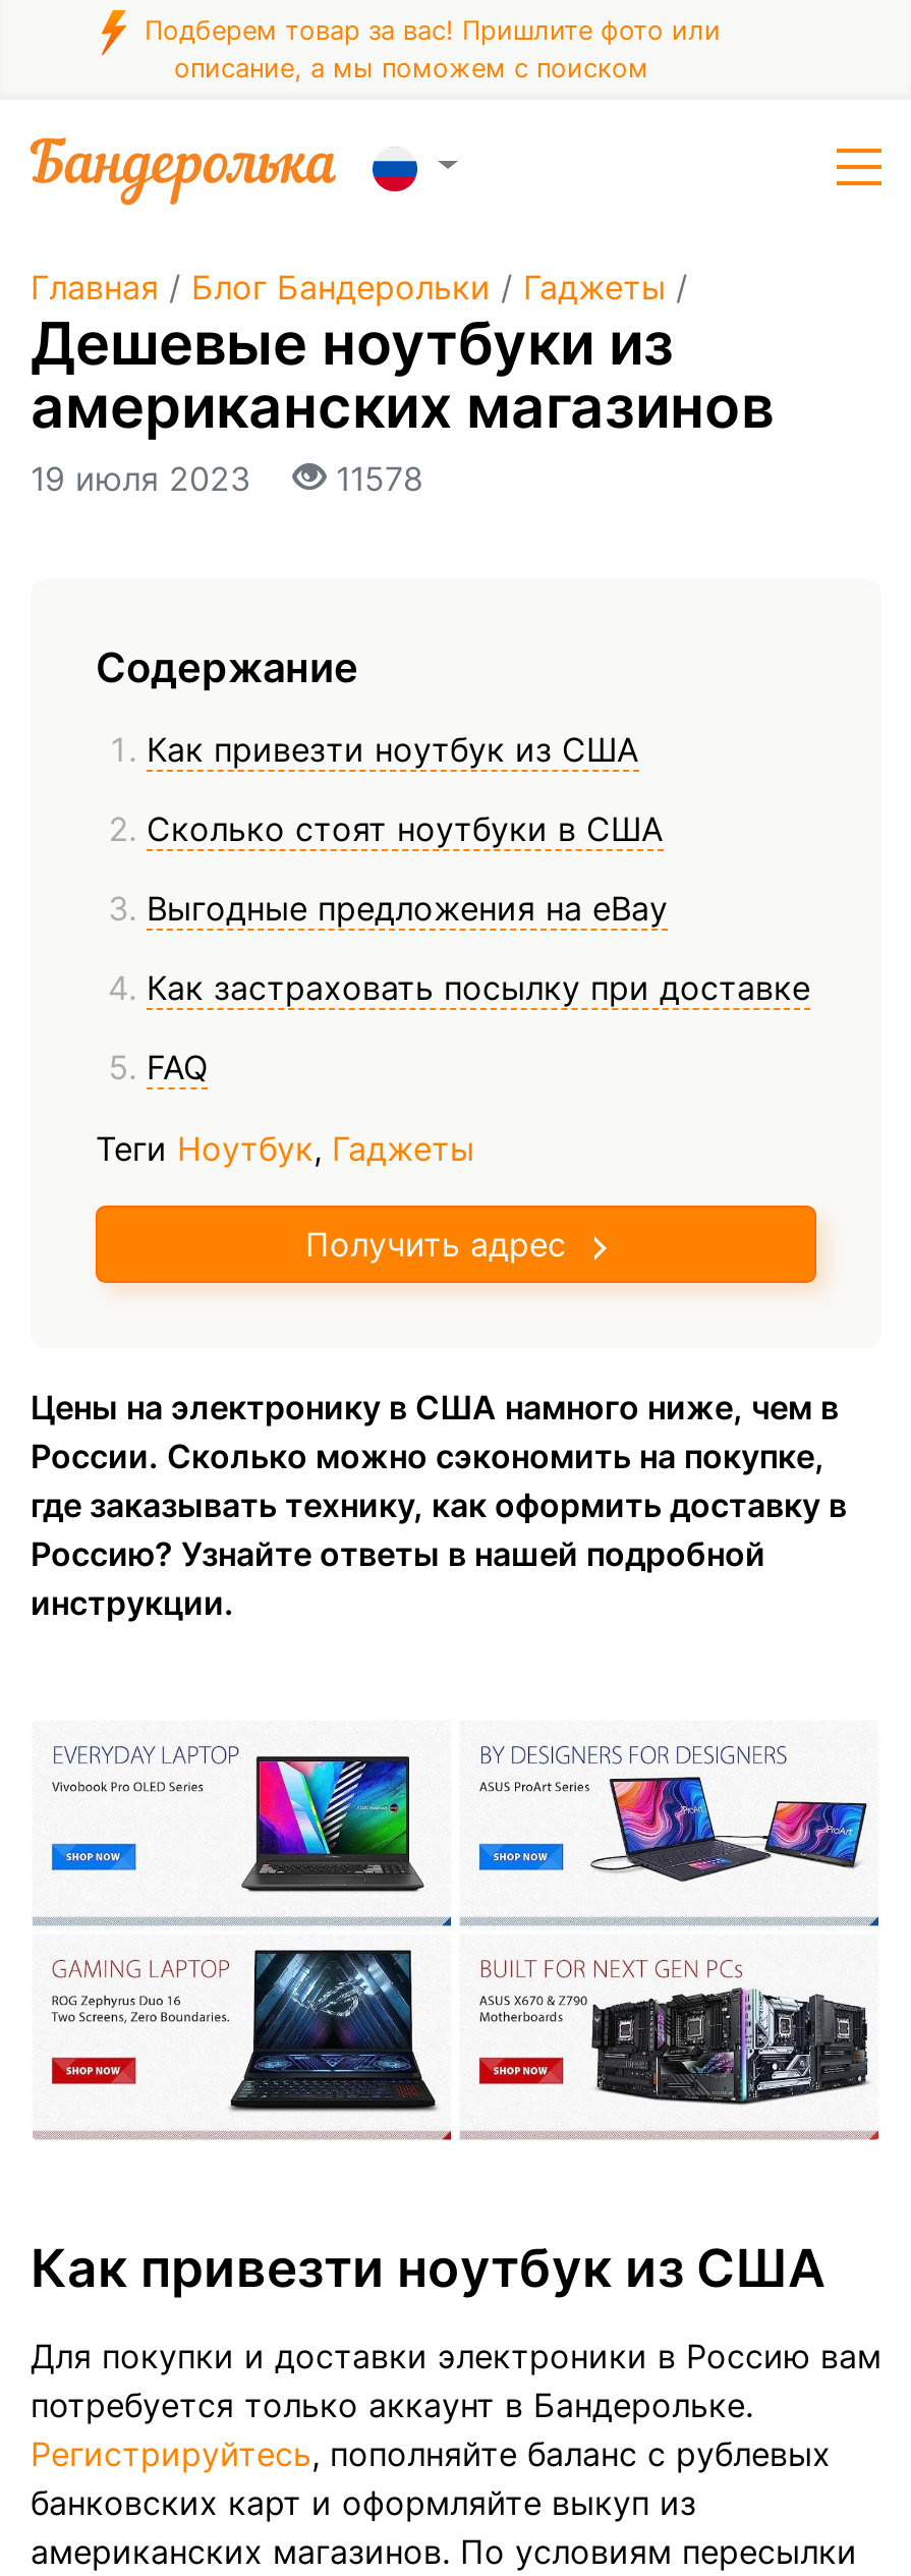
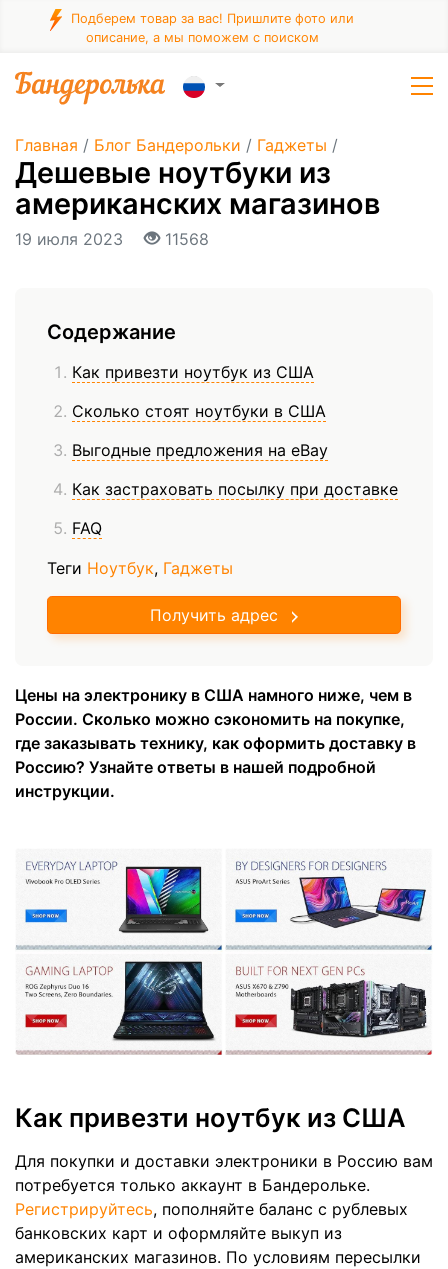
- 19 июля 2023 11578
+ 19 июля 2023 11568
